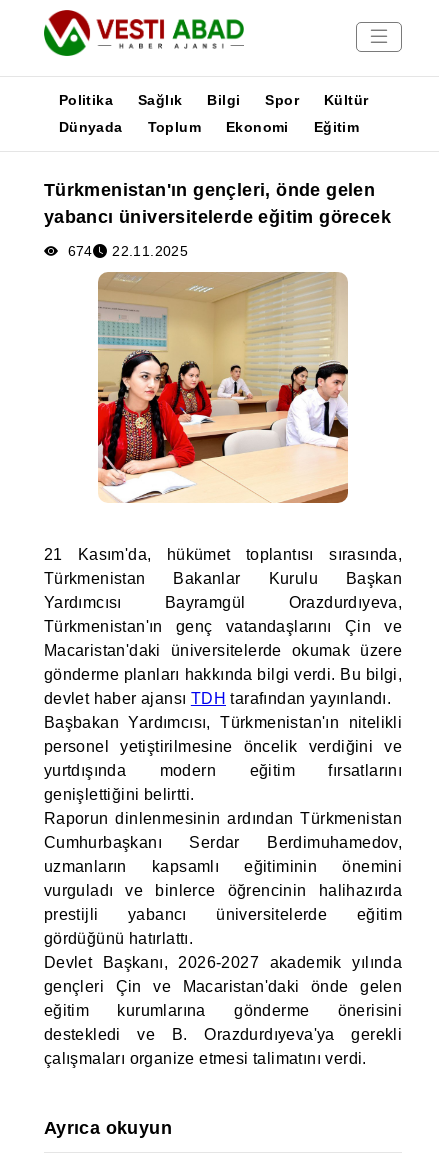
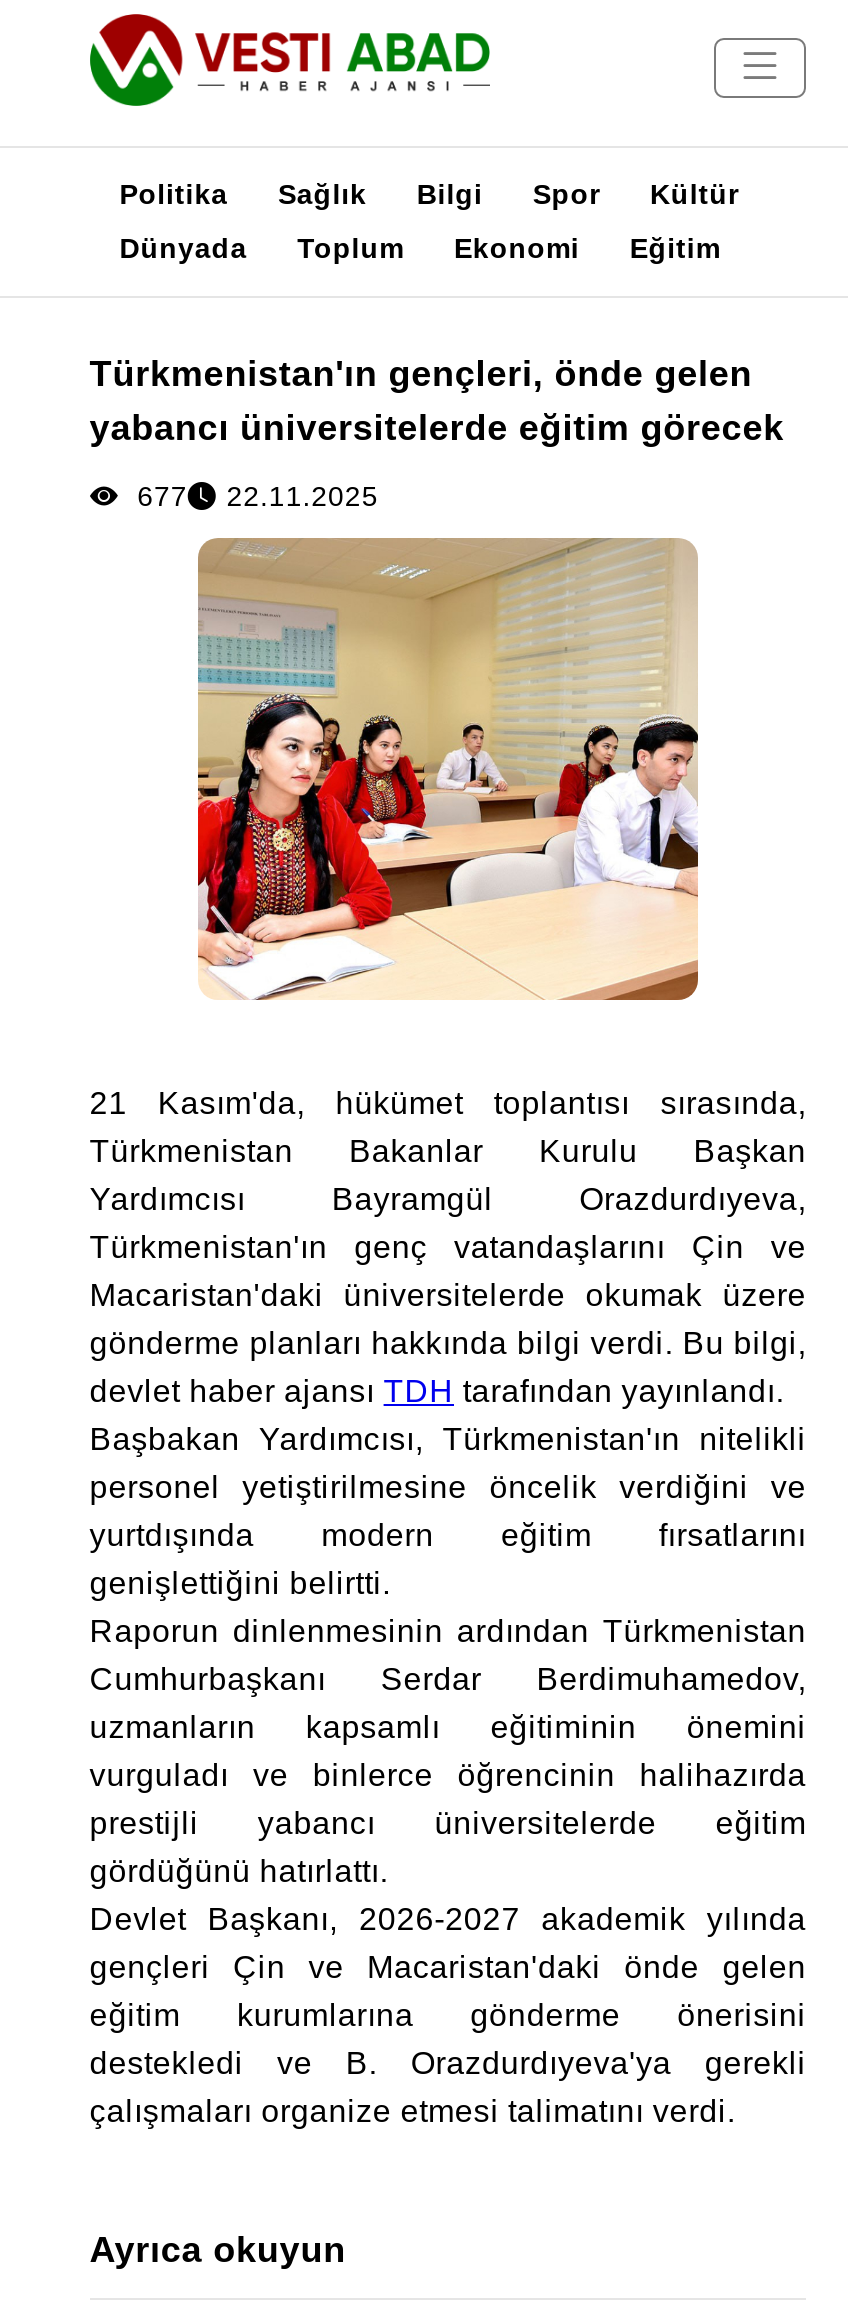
- 674
+ 677
